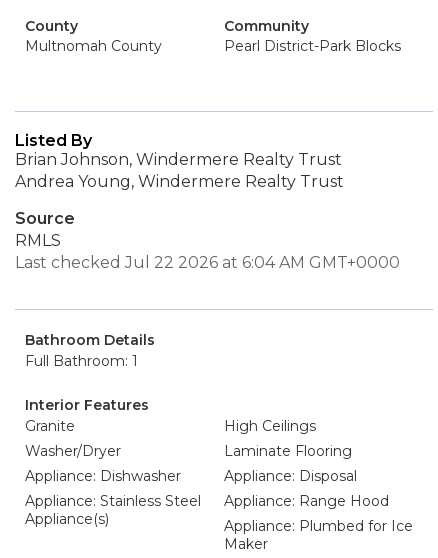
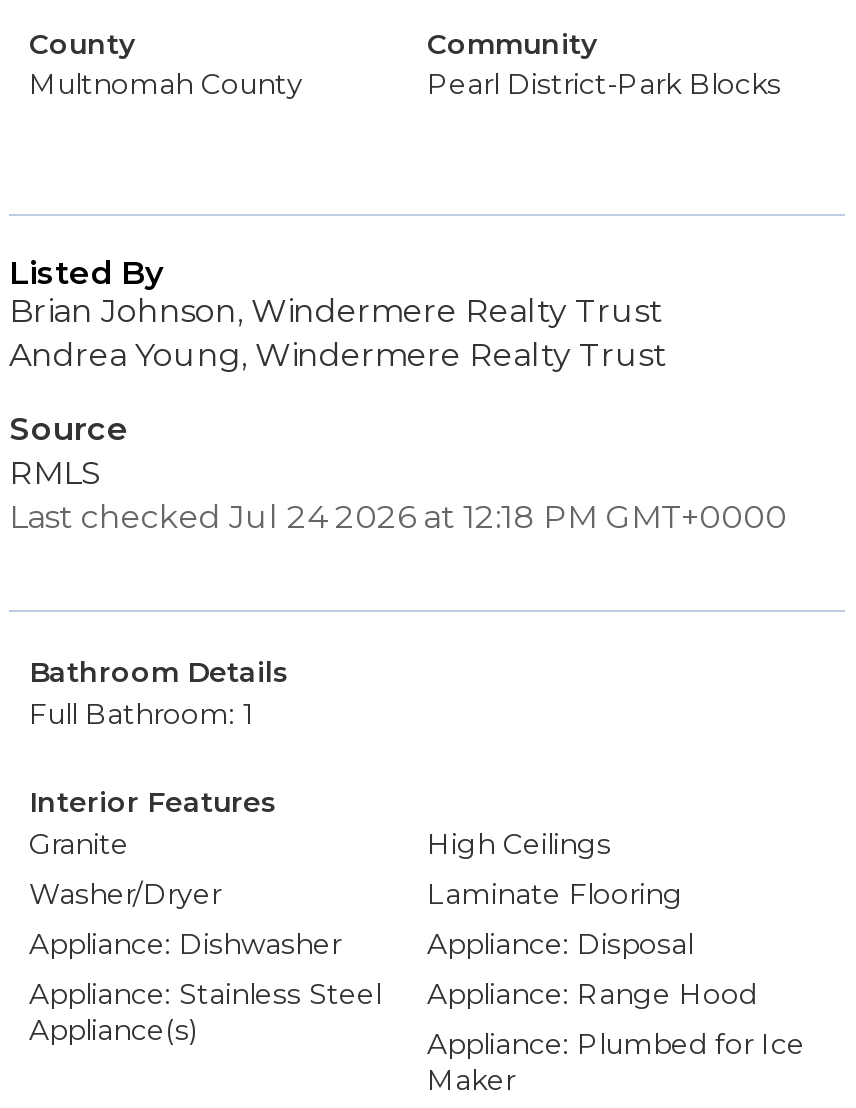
- Last checked Jul 22 2026 at 6:04 AM GMT+0000
+ Last checked Jul 24 2026 at 12:18 PM GMT+0000
